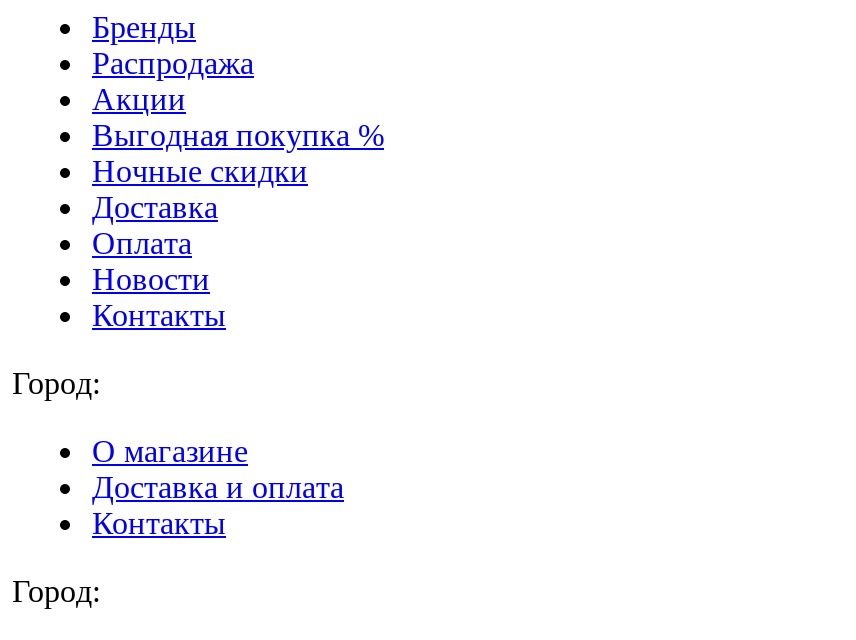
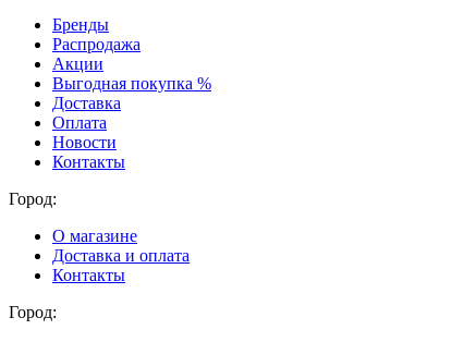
- Ночные скидки
